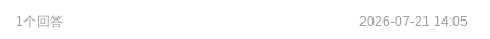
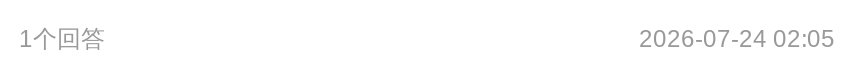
- 2026-07-21 14:05
+ 2026-07-24 02:05
